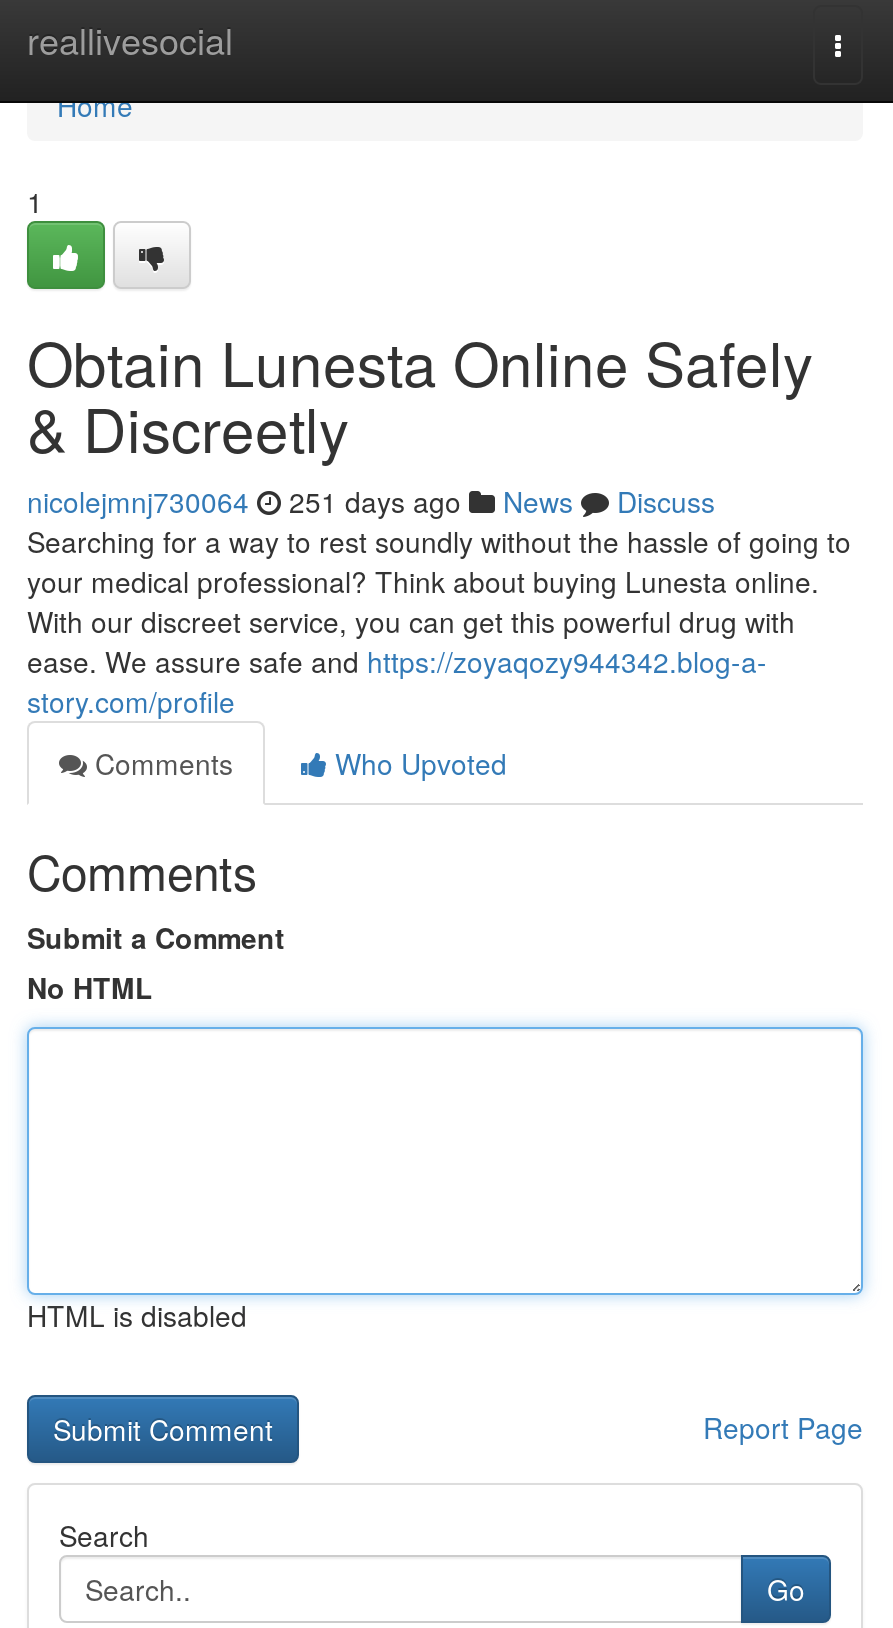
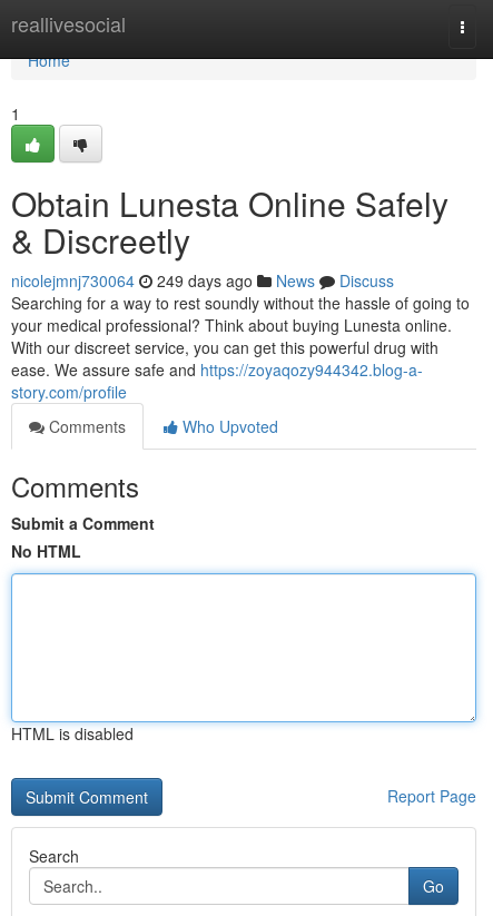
- nicolejmnj730064 251 days ago News Discuss
+ nicolejmnj730064 249 days ago News Discuss
